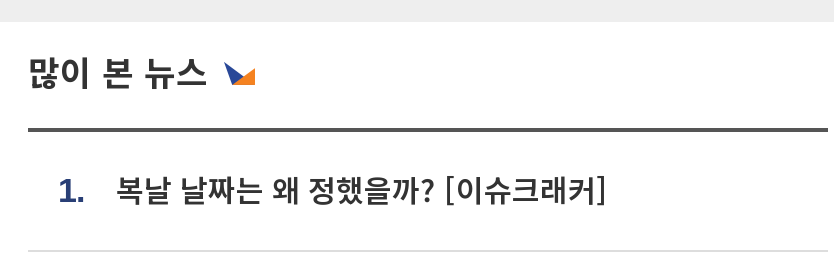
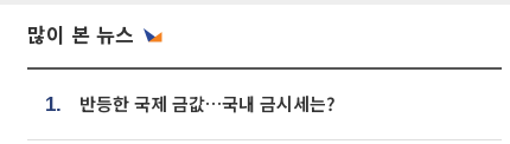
- 복날 날짜는 왜 정했을까? [이슈크래커]
+ 반등한 국제 금값…국내 금시세는?
